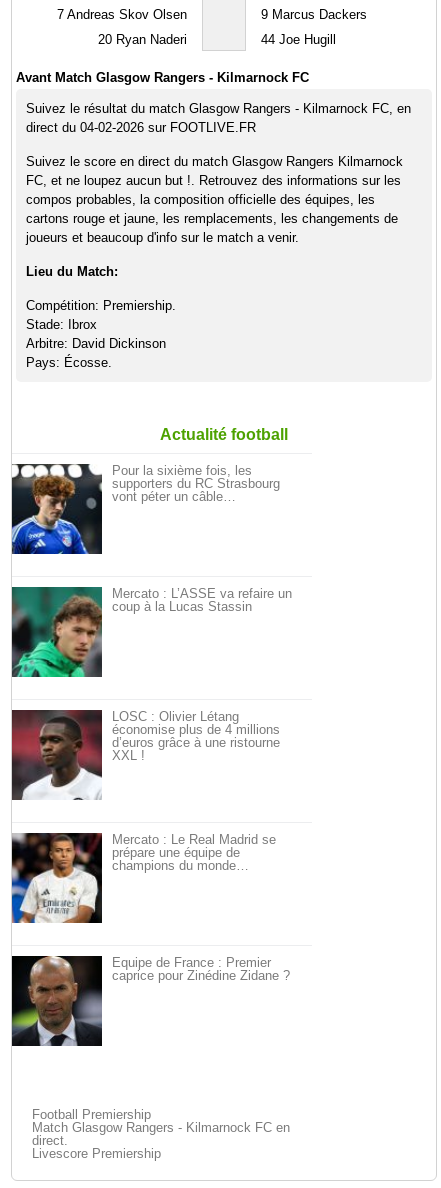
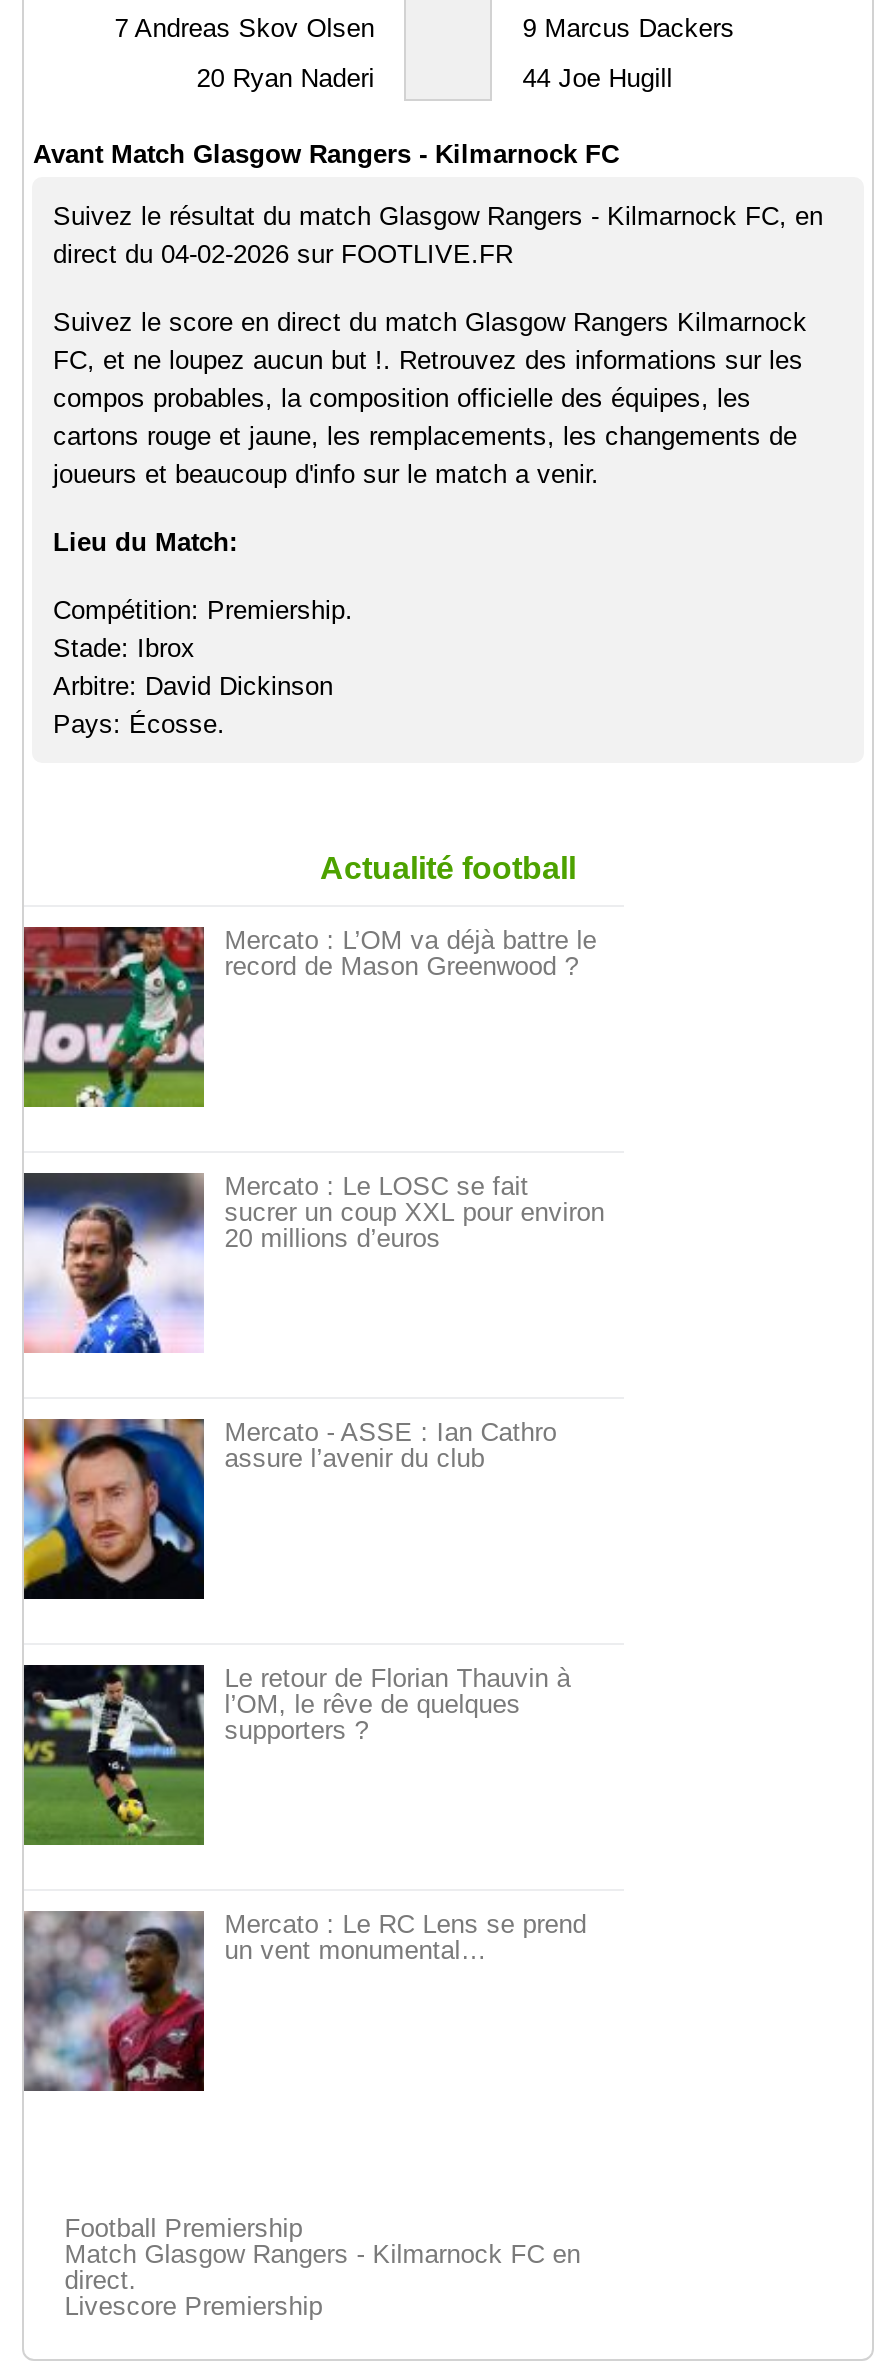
- [image]
- Pour la sixième fois, les
- supporters du RC Strasbourg
- vont péter un câble…
+ [image]
+ Mercato : L’OM va déjà battre le
+ record de Mason Greenwood ?

- [image]
- Mercato : L’ASSE va refaire un
- coup à la Lucas Stassin
+ [image]
+ Mercato : Le LOSC se fait
+ sucrer un coup XXL pour environ
+ 20 millions d’euros

- [image]
- LOSC : Olivier Létang
- économise plus de 4 millions
- d’euros grâce à une ristourne
- XXL !
+ [image]
+ Mercato - ASSE : Ian Cathro
+ assure l’avenir du club

- [image]
- Mercato : Le Real Madrid se
- prépare une équipe de
- champions du monde…
+ [image]
+ Le retour de Florian Thauvin à
+ l’OM, le rêve de quelques
+ supporters ?

- [image]
- Équipe de France : Premier
- caprice pour Zinédine Zidane ?
+ [image]
+ Mercato : Le RC Lens se prend
+ un vent monumental…
